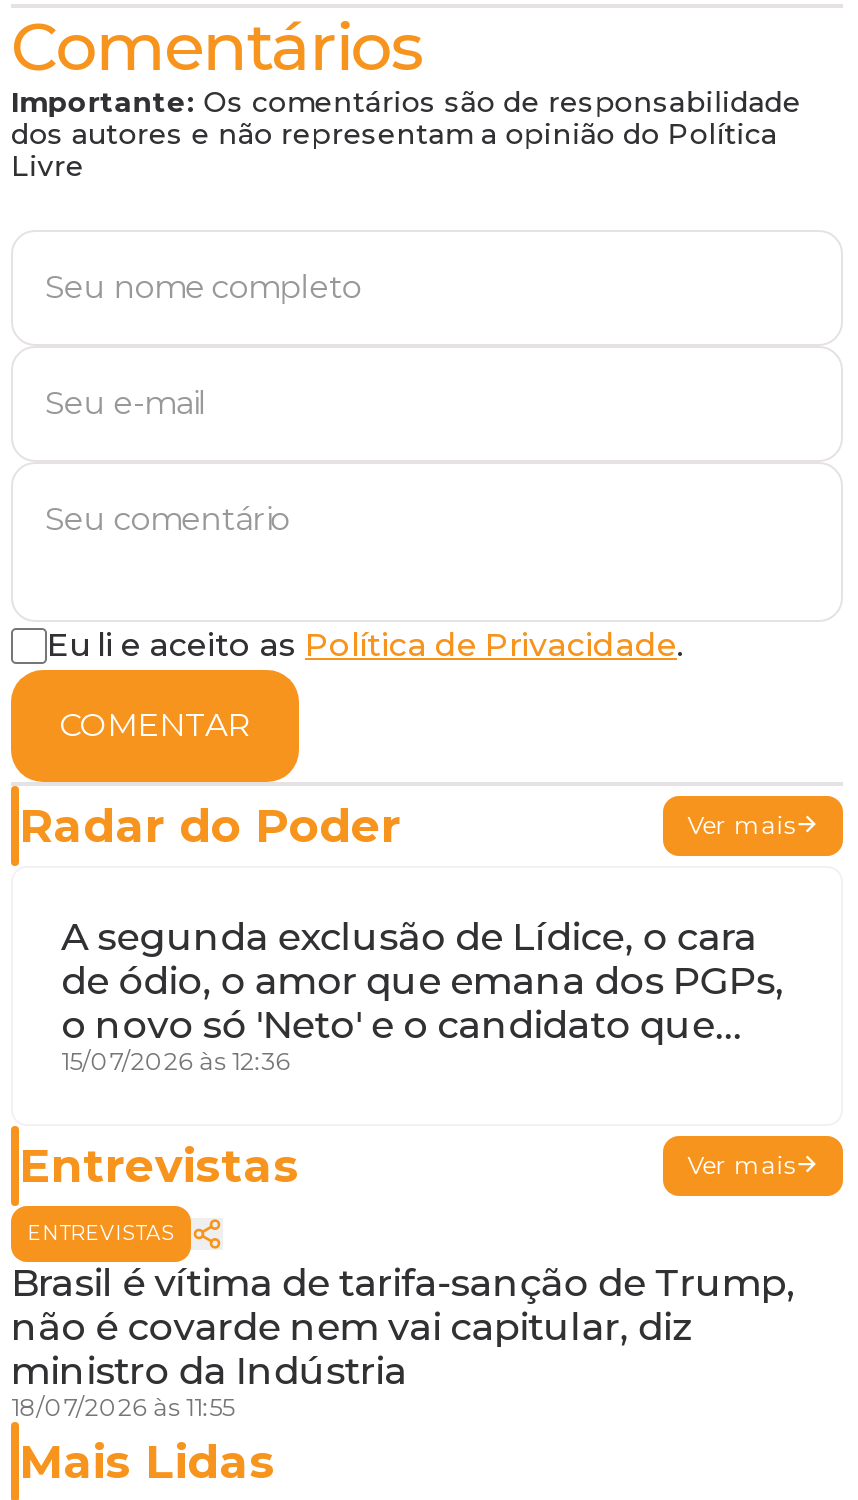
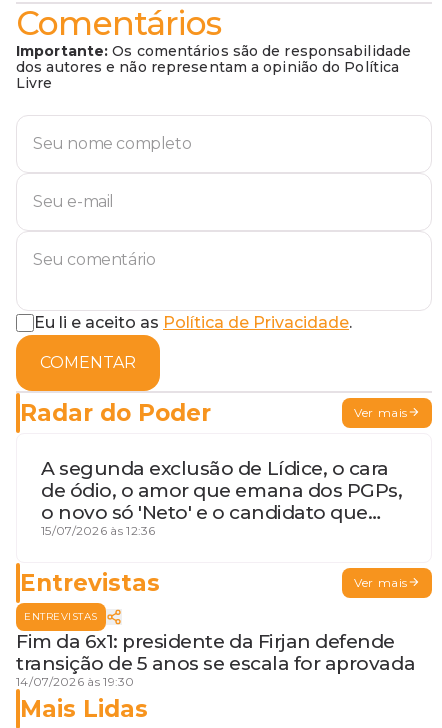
- Brasil é vítima de tarifa-sanção de Trump,
- não é covarde nem vai capitular, diz
- ministro da Indústria
- 18/07/2026 às 11:55
+ Fim da 6x1: presidente da Firjan defende
+ transição de 5 anos se escala for aprovada
+ 14/07/2026 às 19:30
